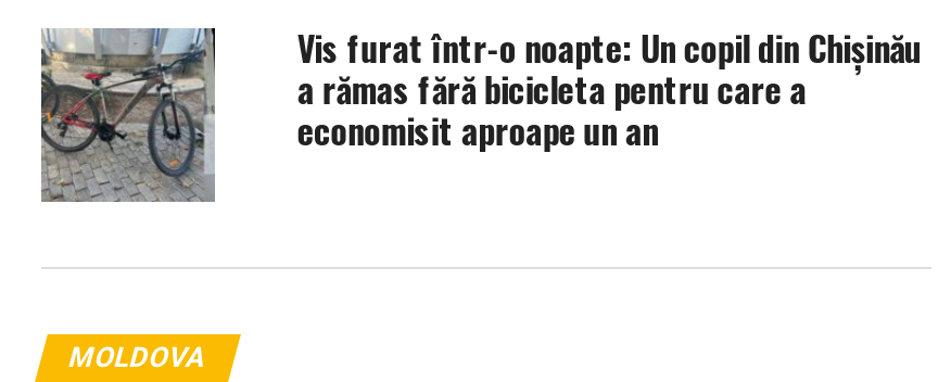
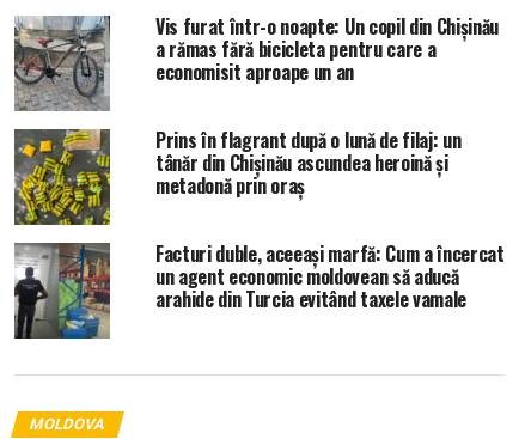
+ [image]
+ Prins în flagrant după o lună de filaj: un
+ tânăr din Chișinău ascundea heroină și
+ metadonă prin oraș
+ Facturi duble, aceeași marfă: Cum a încercat
+ un agent economic moldovean să aducă
+ arahide din Turcia evitând taxele vamale

+ [image]
